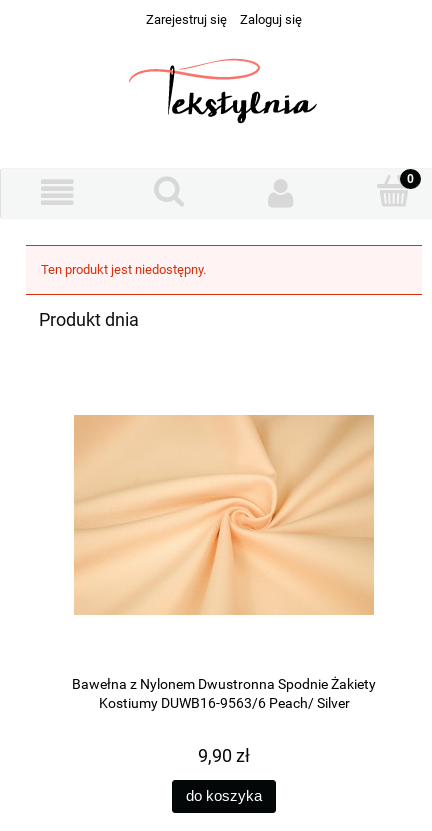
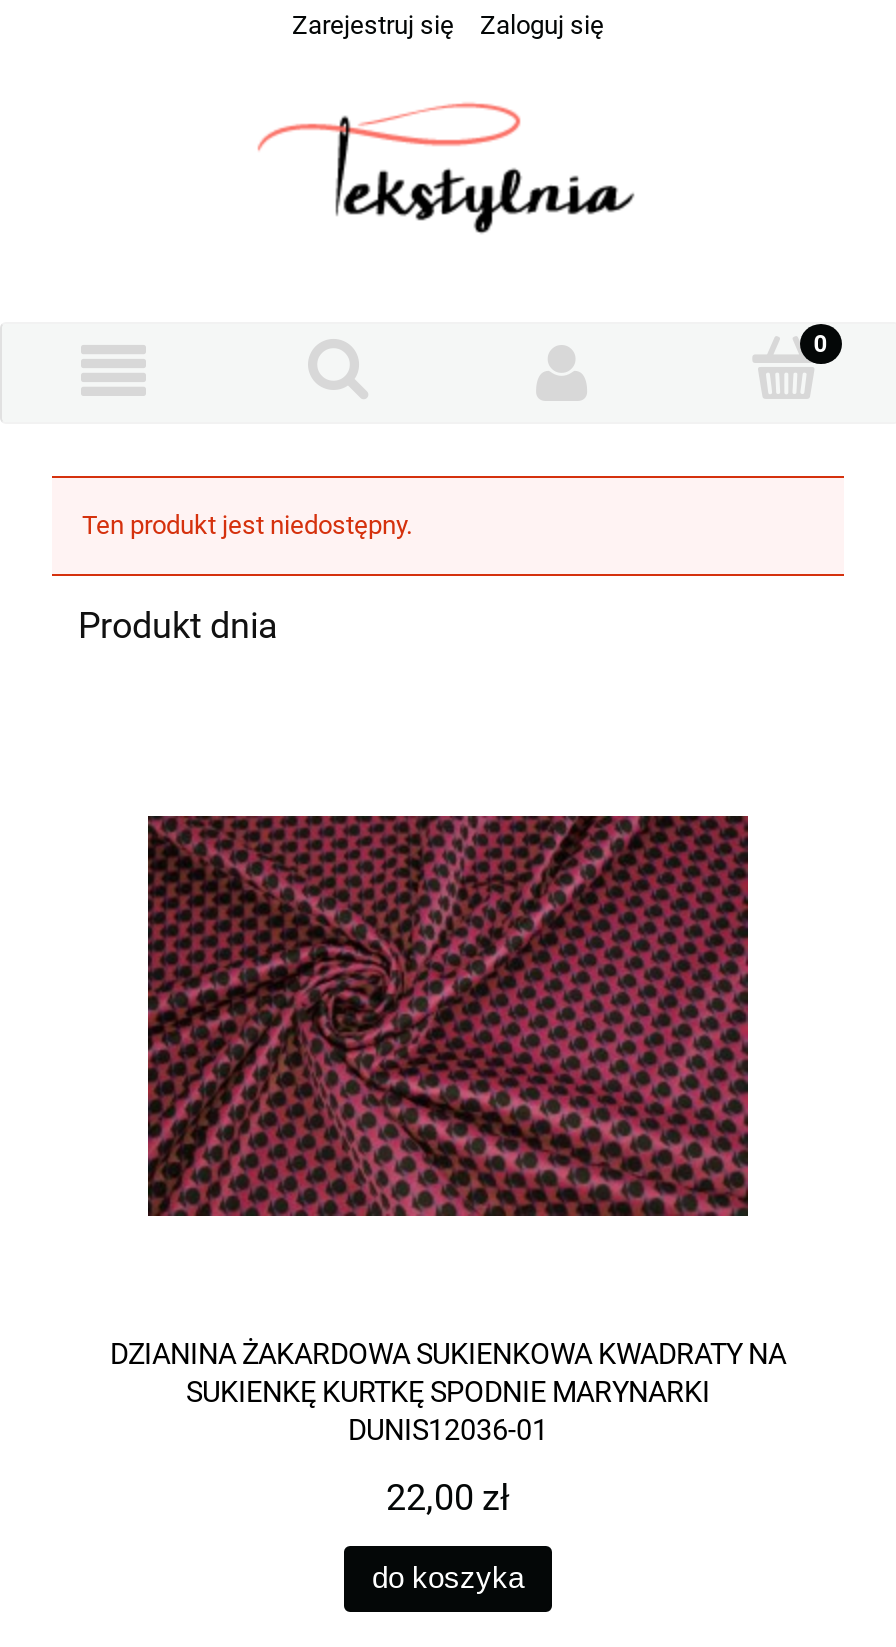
- [image]
+ [image]

- Bawełna z Nylonem Dwustronna Spodnie Żakiety
- Kostiumy DUWB16-9563/6 Peach/ Silver
+ DZIANINA ŻAKARDOWA SUKIENKOWA KWADRATY NA
+ SUKIENKĘ KURTKĘ SPODNIE MARYNARKI
+ DUNIS12036-01

- 9,90 zł
+ 22,00 zł
